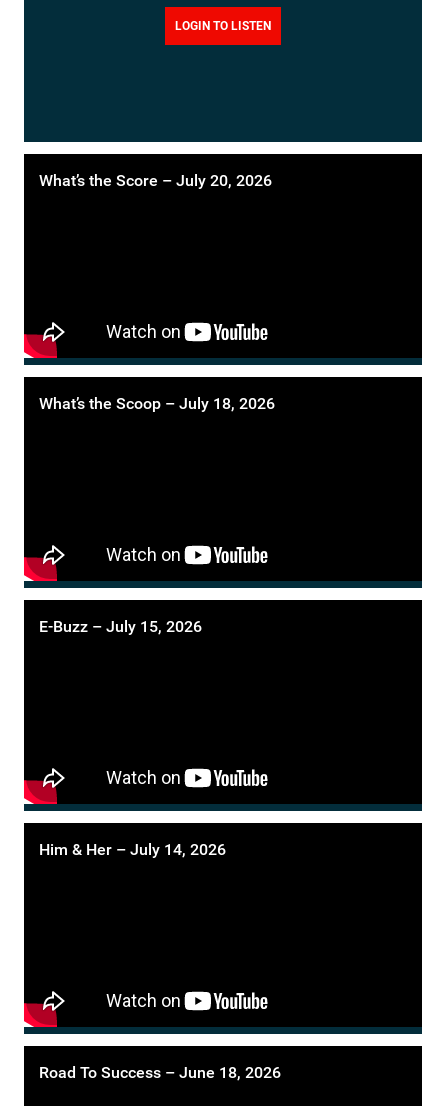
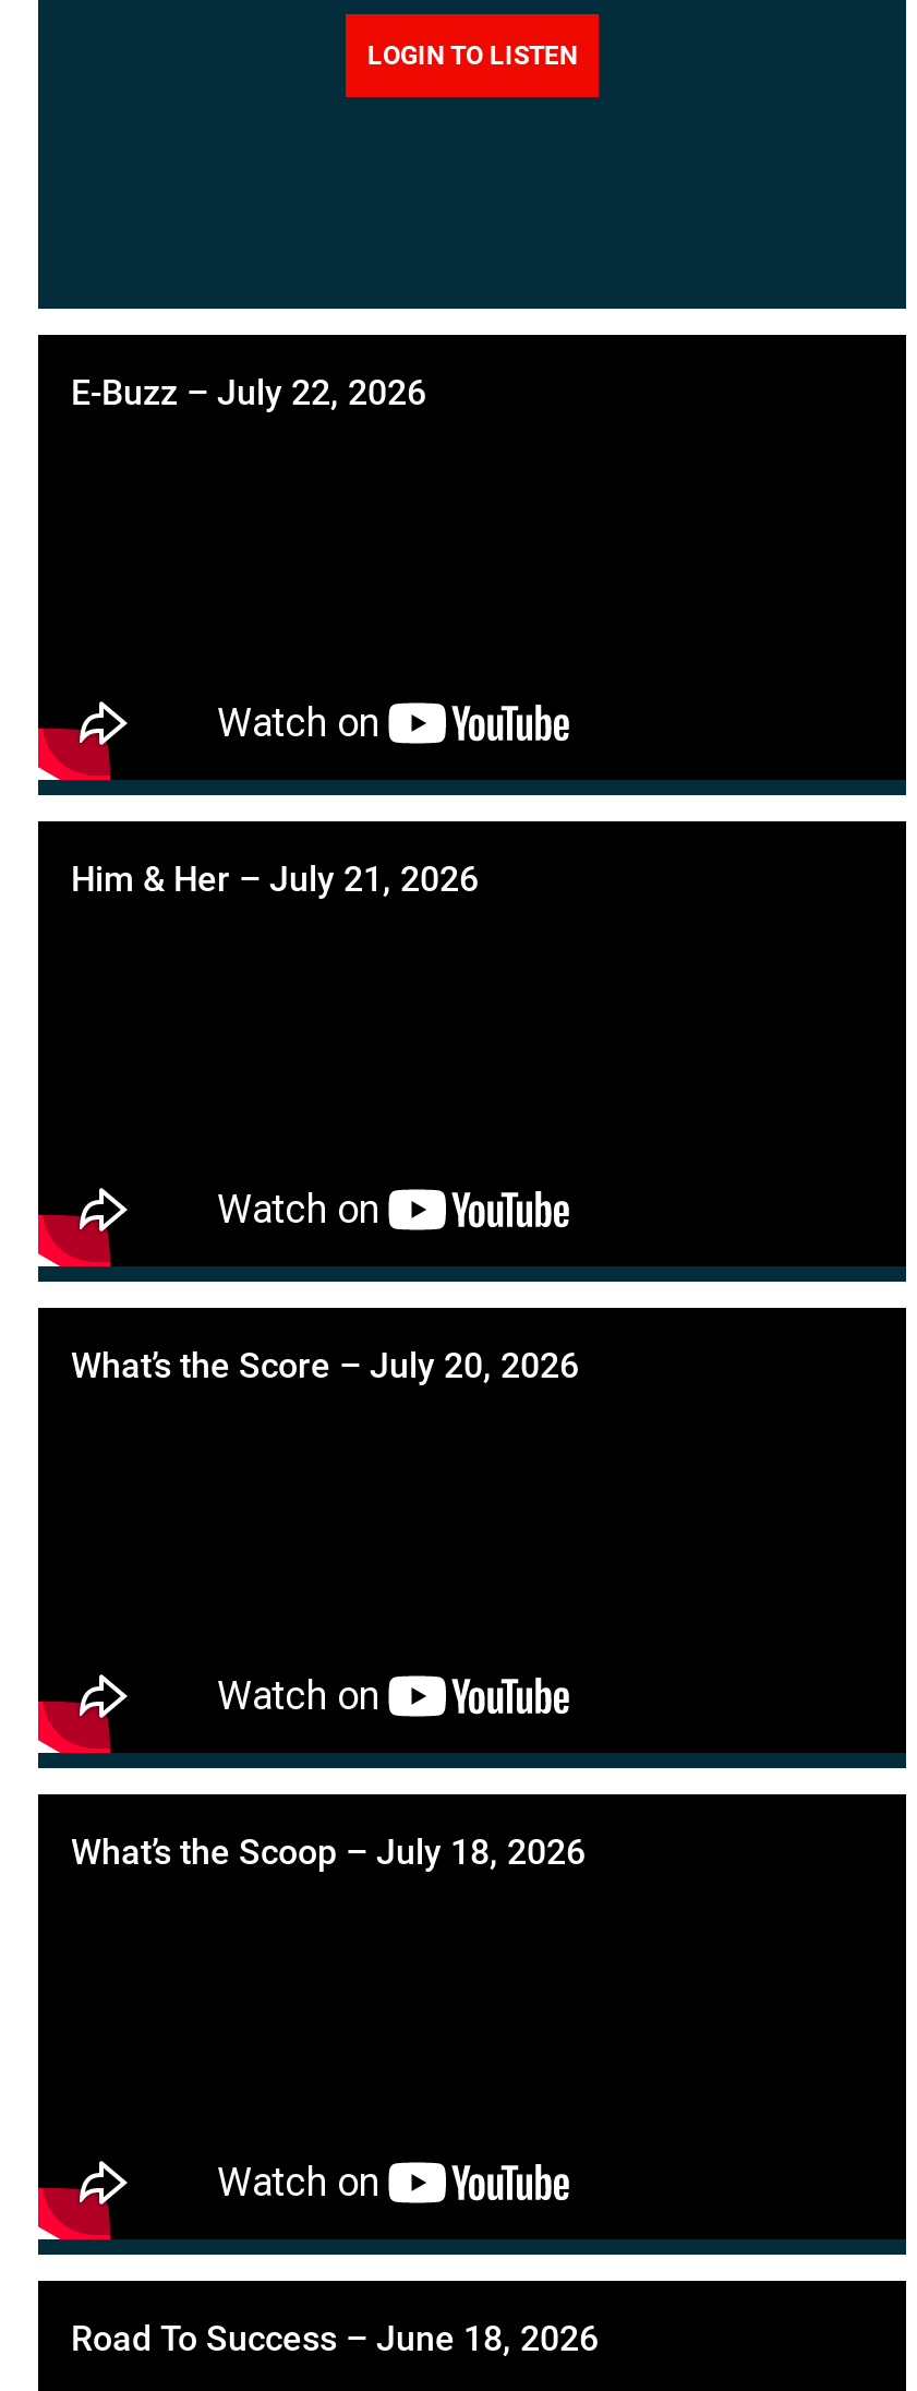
+ E-Buzz – July 22, 2026

+ Him & Her – July 21, 2026

moved down: What’s the Score – July 20, 2026 | What’s the Scoop – July 18, 2026

- E-Buzz – July 15, 2026

- Him & Her – July 14, 2026
